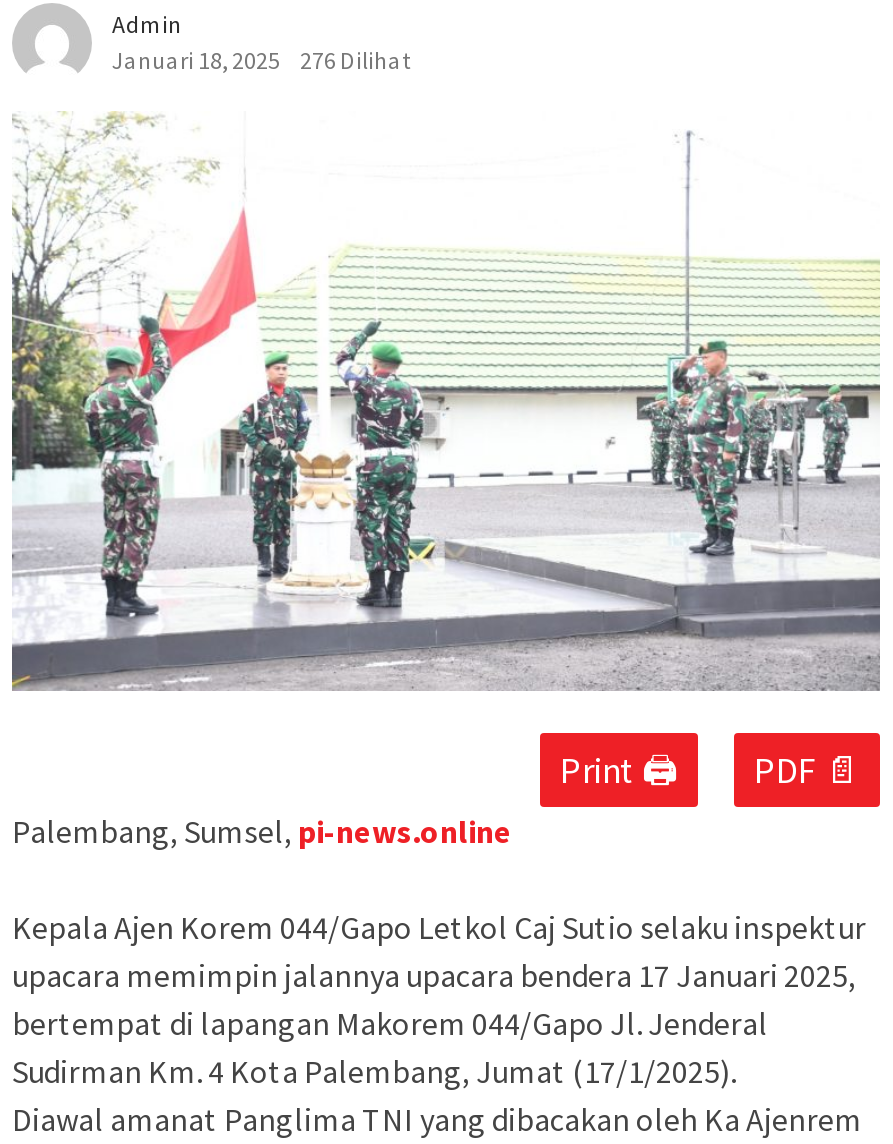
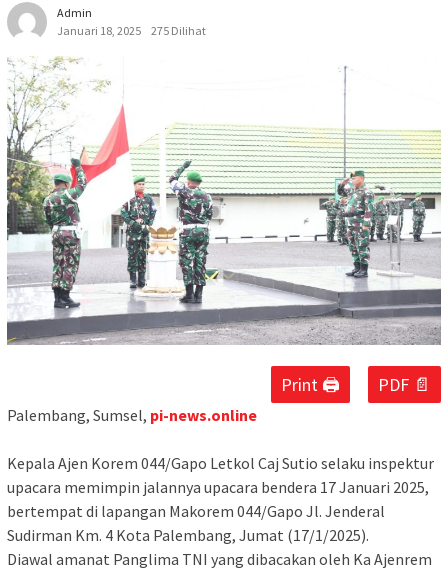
- Januari 18, 2025 276 Dilihat
+ Januari 18, 2025 275 Dilihat
